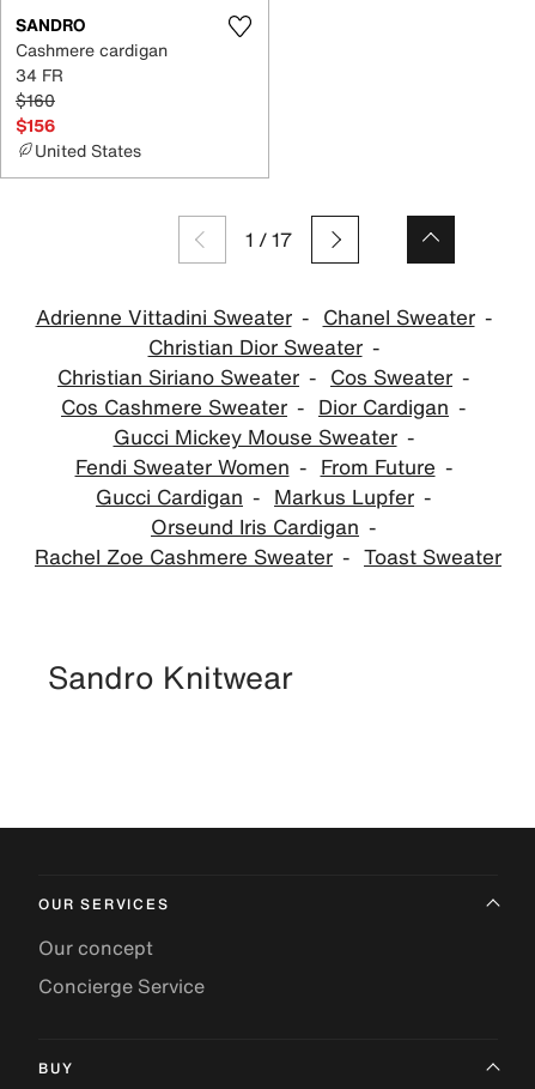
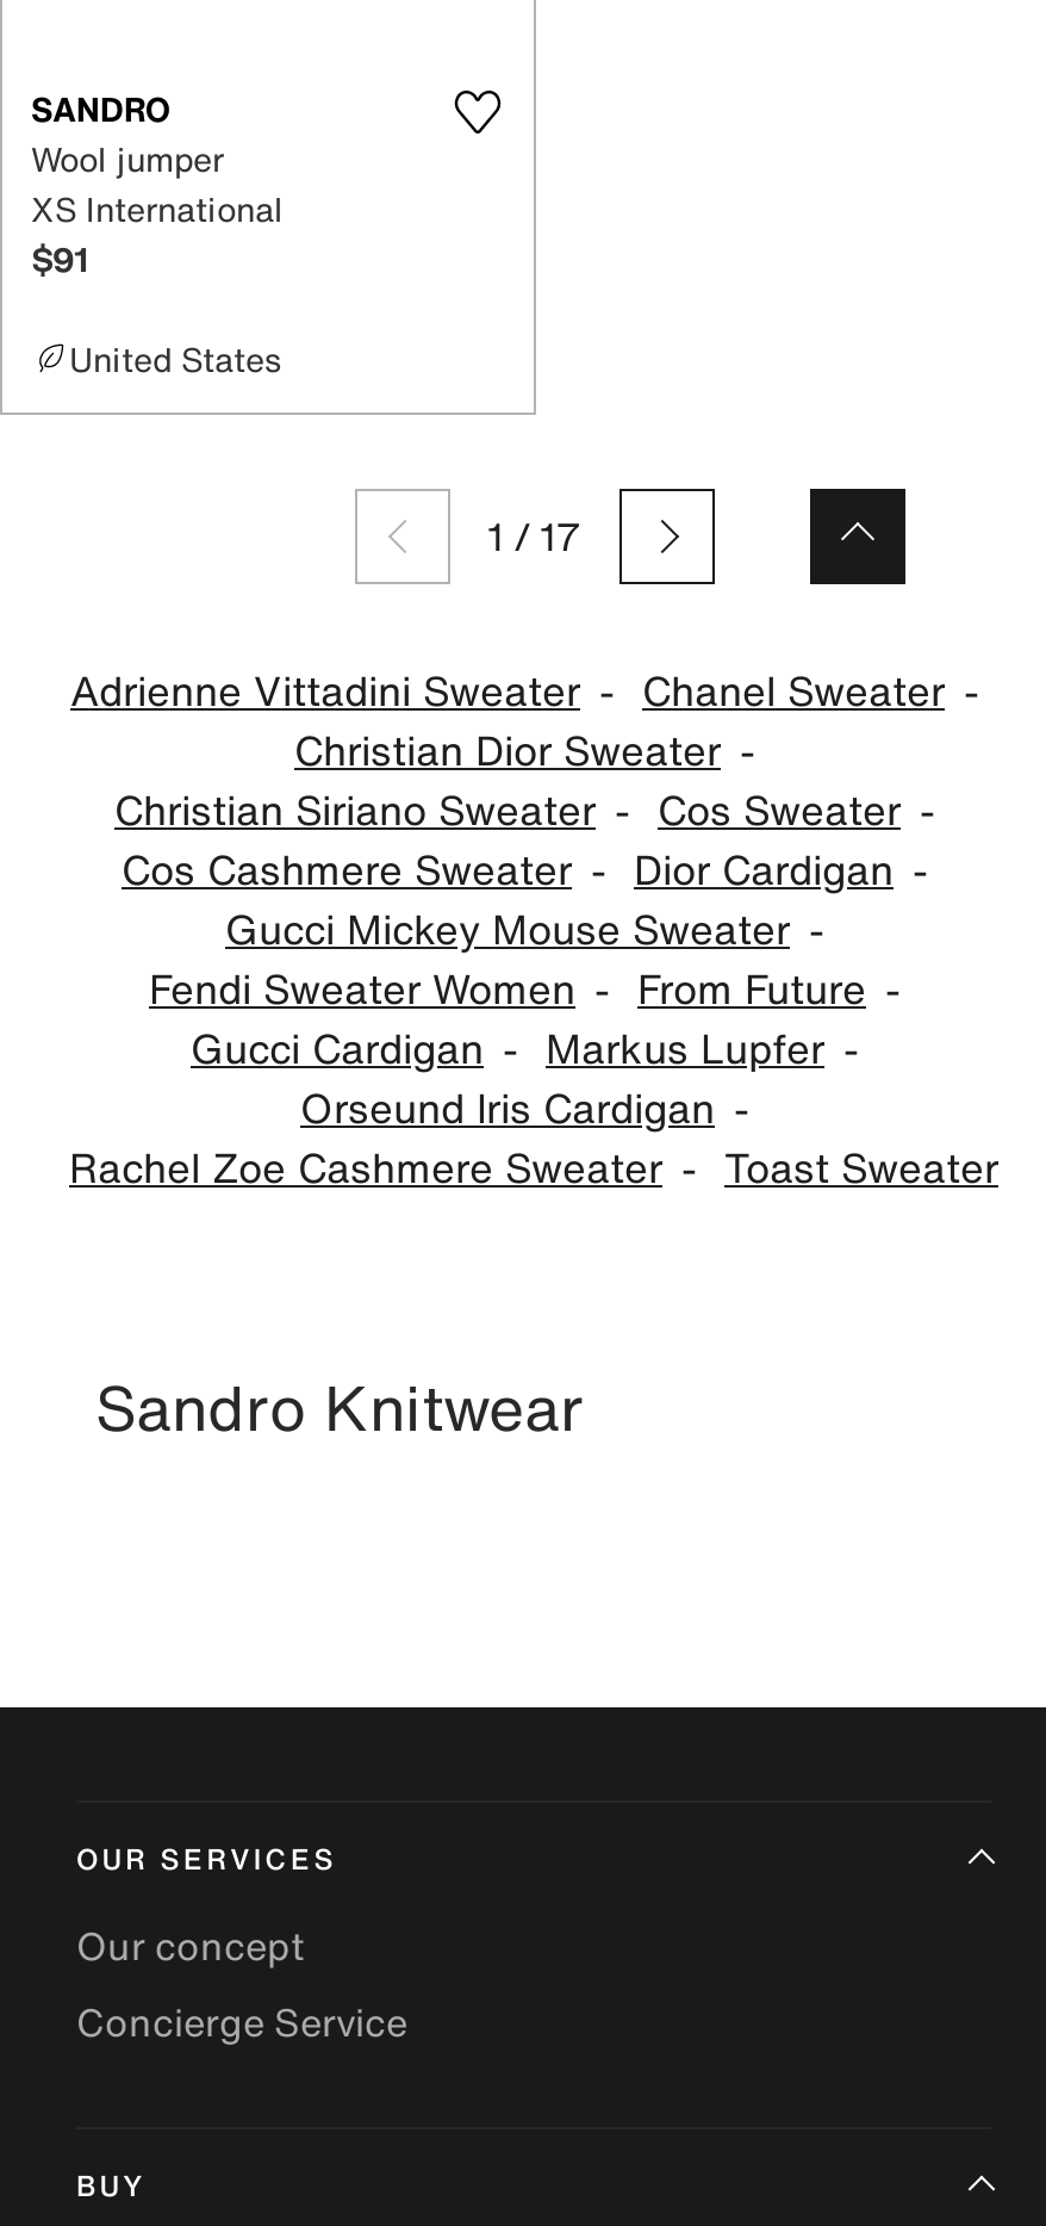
- Cashmere cardigan
- 34 FR
- $160
- $156
+ Wool jumper
+ XS International
+ $91
